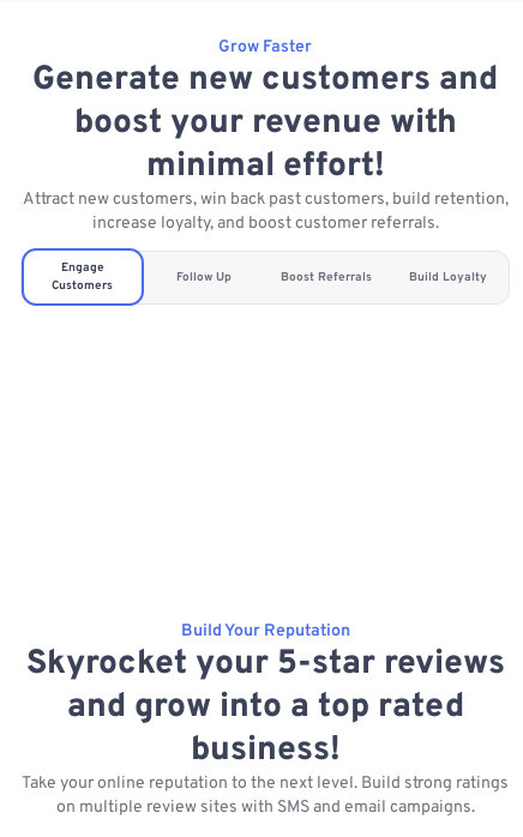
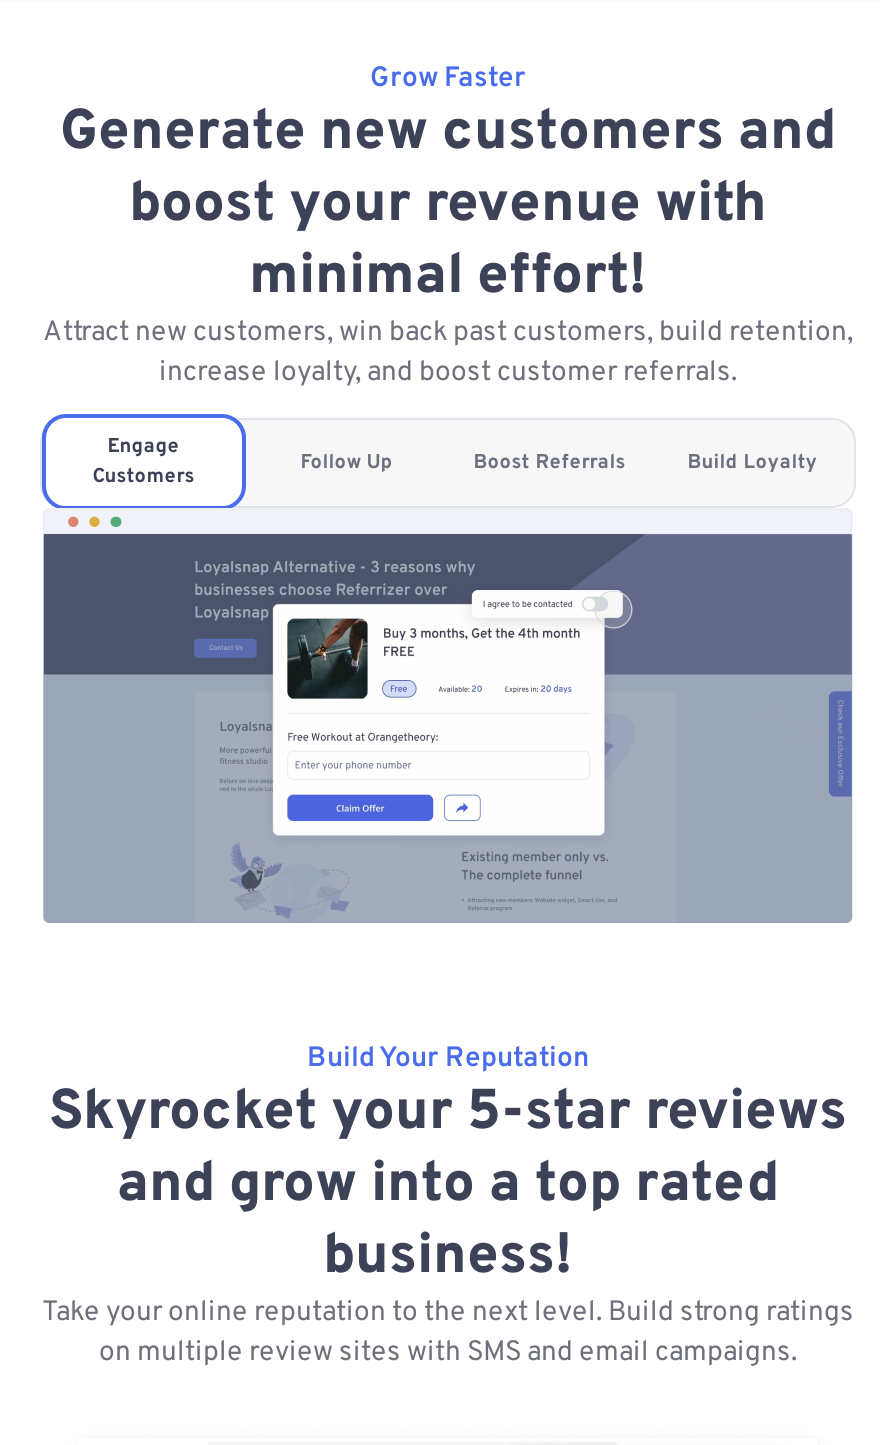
+ [image]
